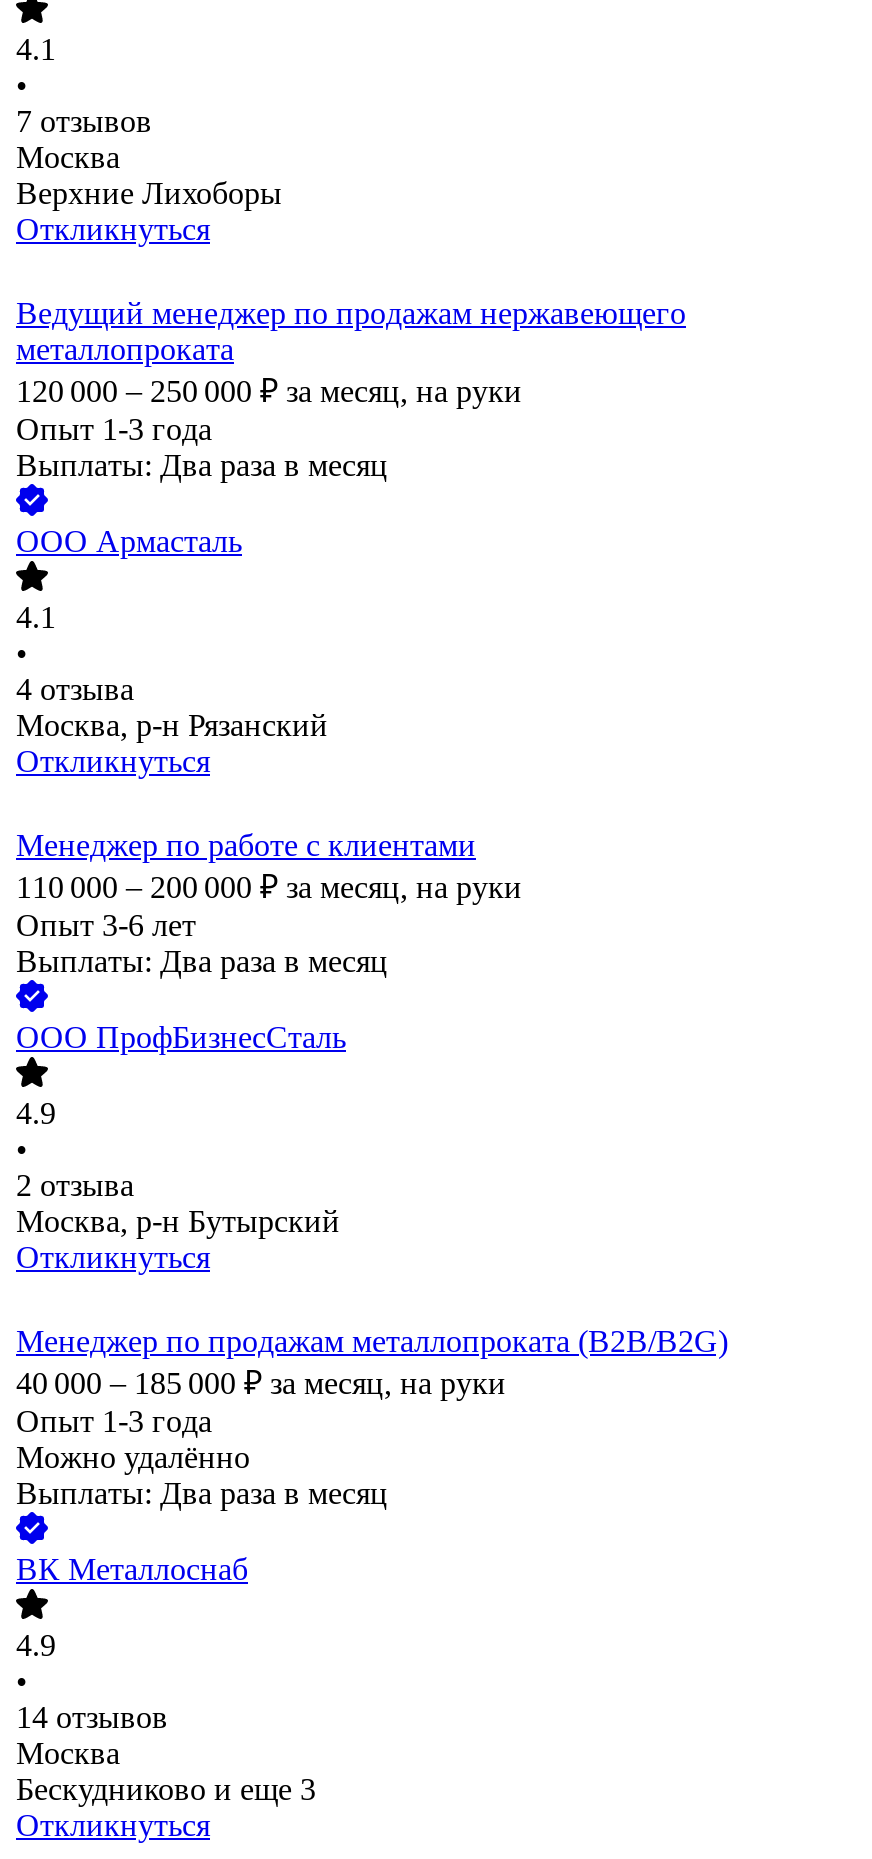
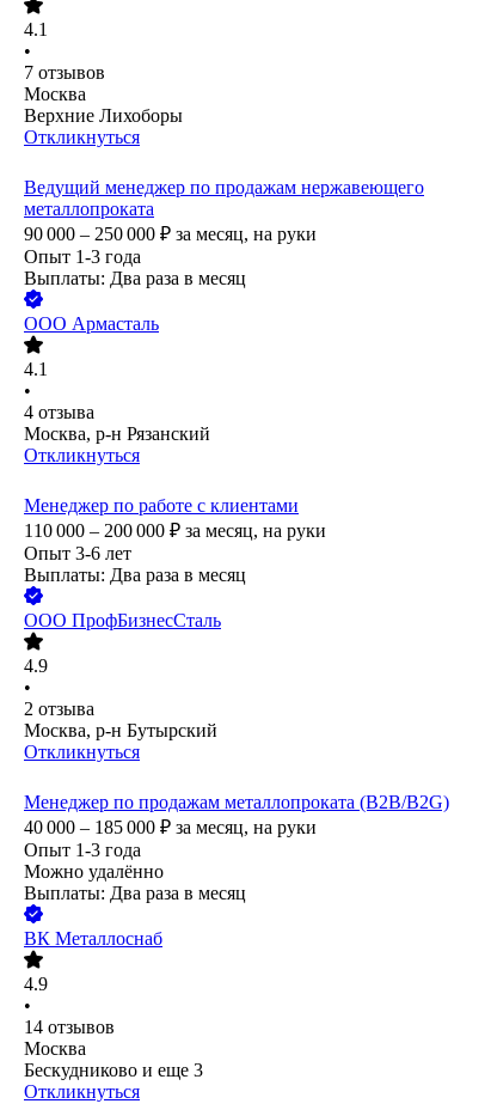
- 120 000 – 250 000 ₽ за месяц, на руки
+ 90 000 – 250 000 ₽ за месяц, на руки
